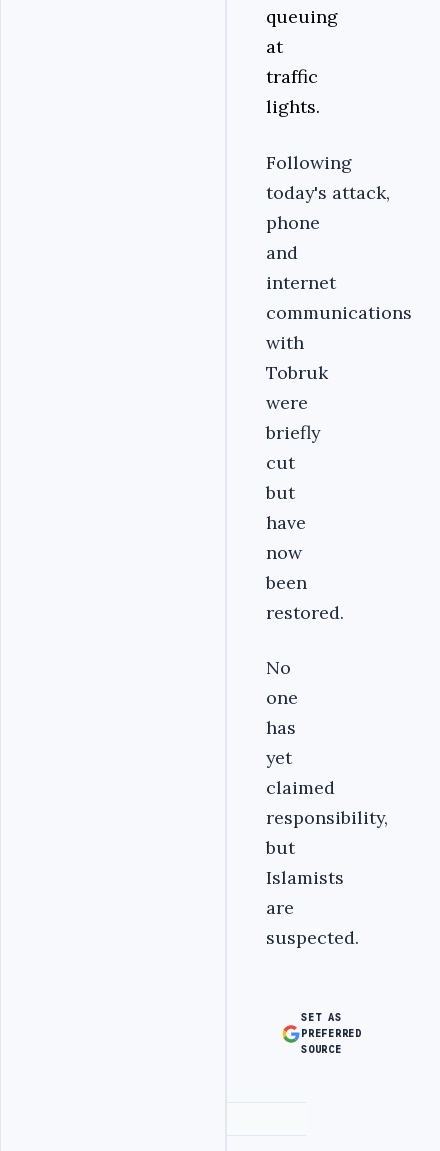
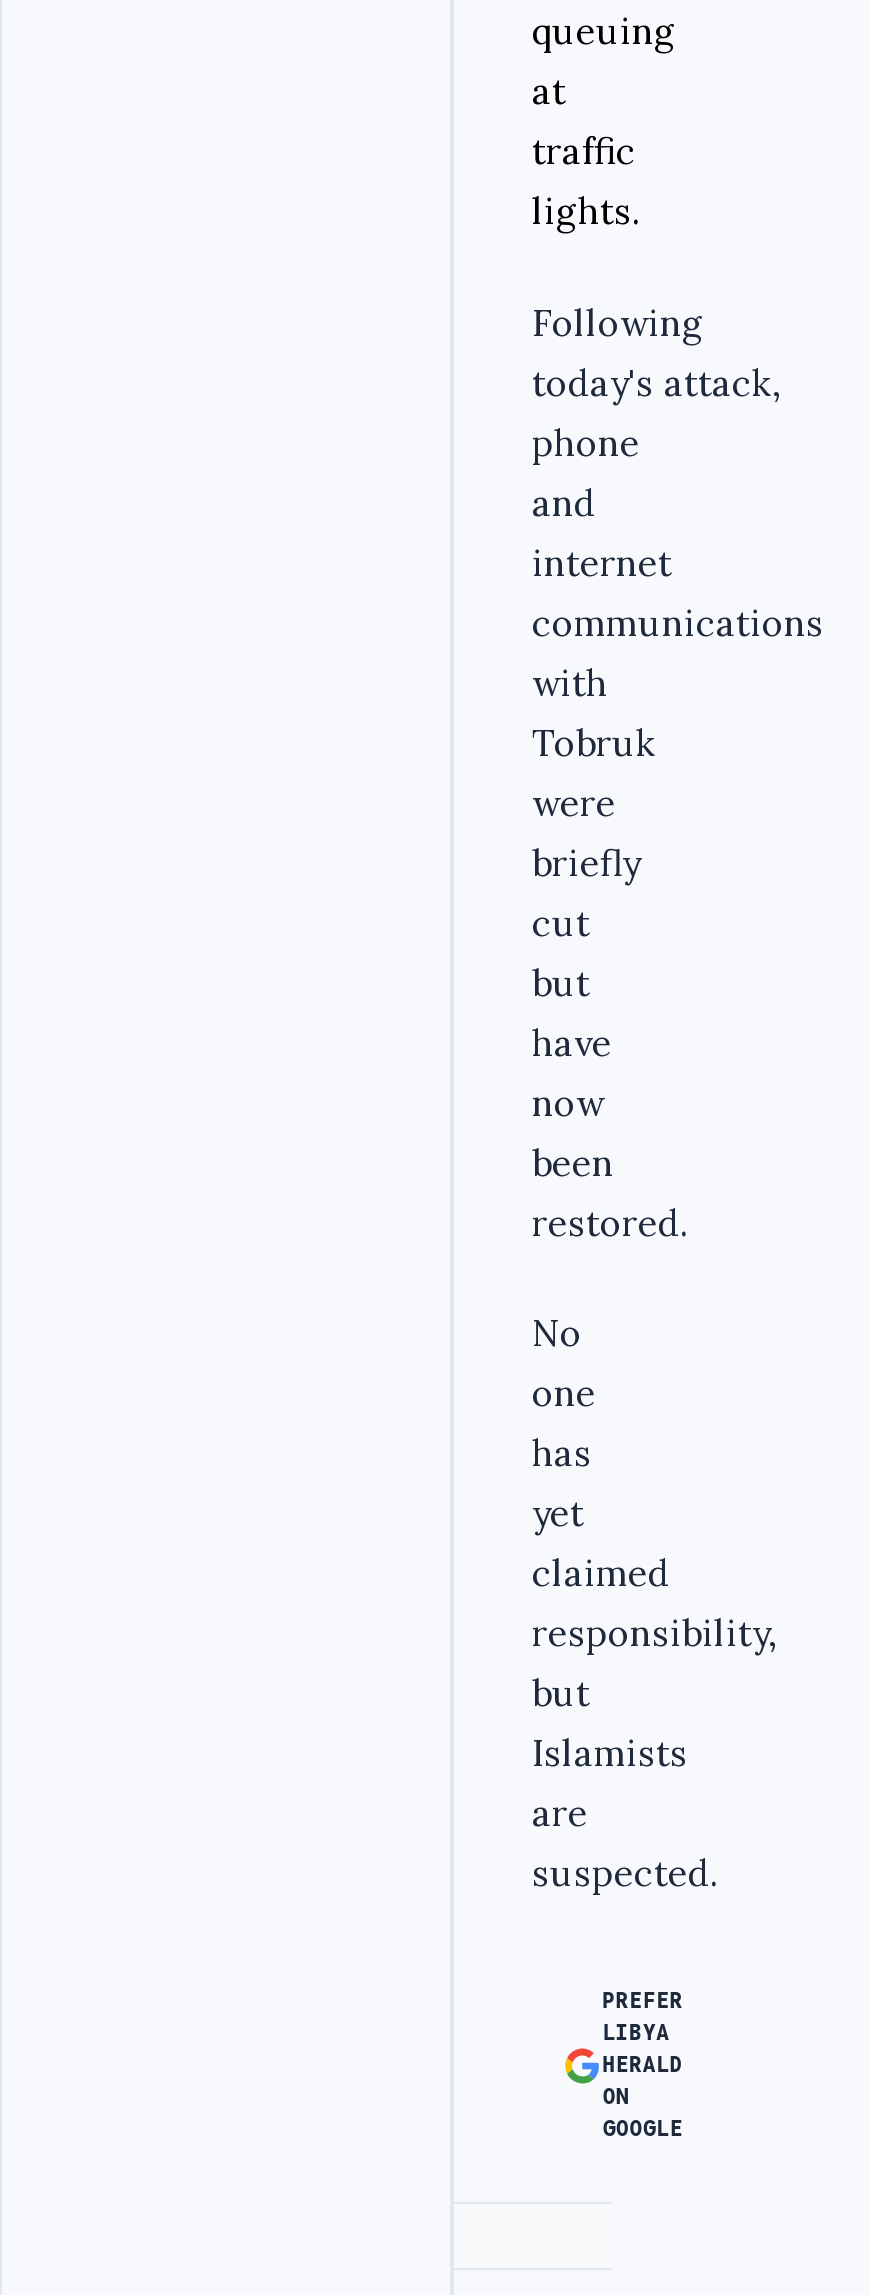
- SET AS
- PREFERRED
- SOURCE
+ PREFER
+ LIBYA
+ HERALD
+ ON
+ GOOGLE
